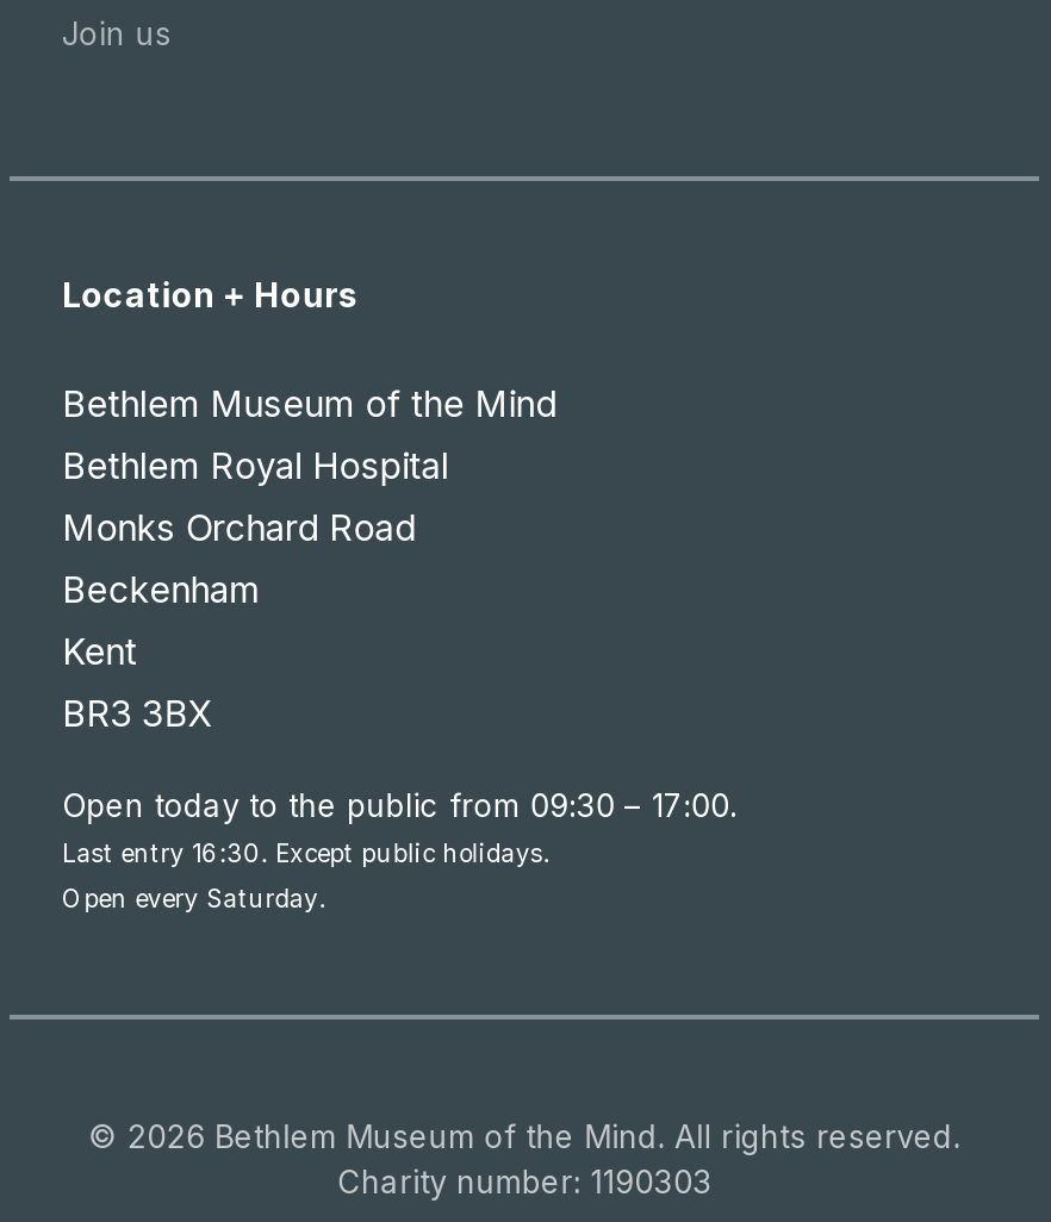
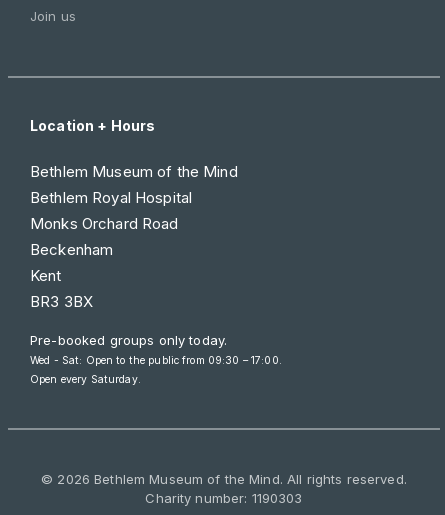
- Open today to the public from 09:30 – 17:00.
- Last entry 16:30. Except public holidays.
+ Pre-booked groups only today.
+ Wed - Sat: Open to the public from 09:30 – 17:00.
